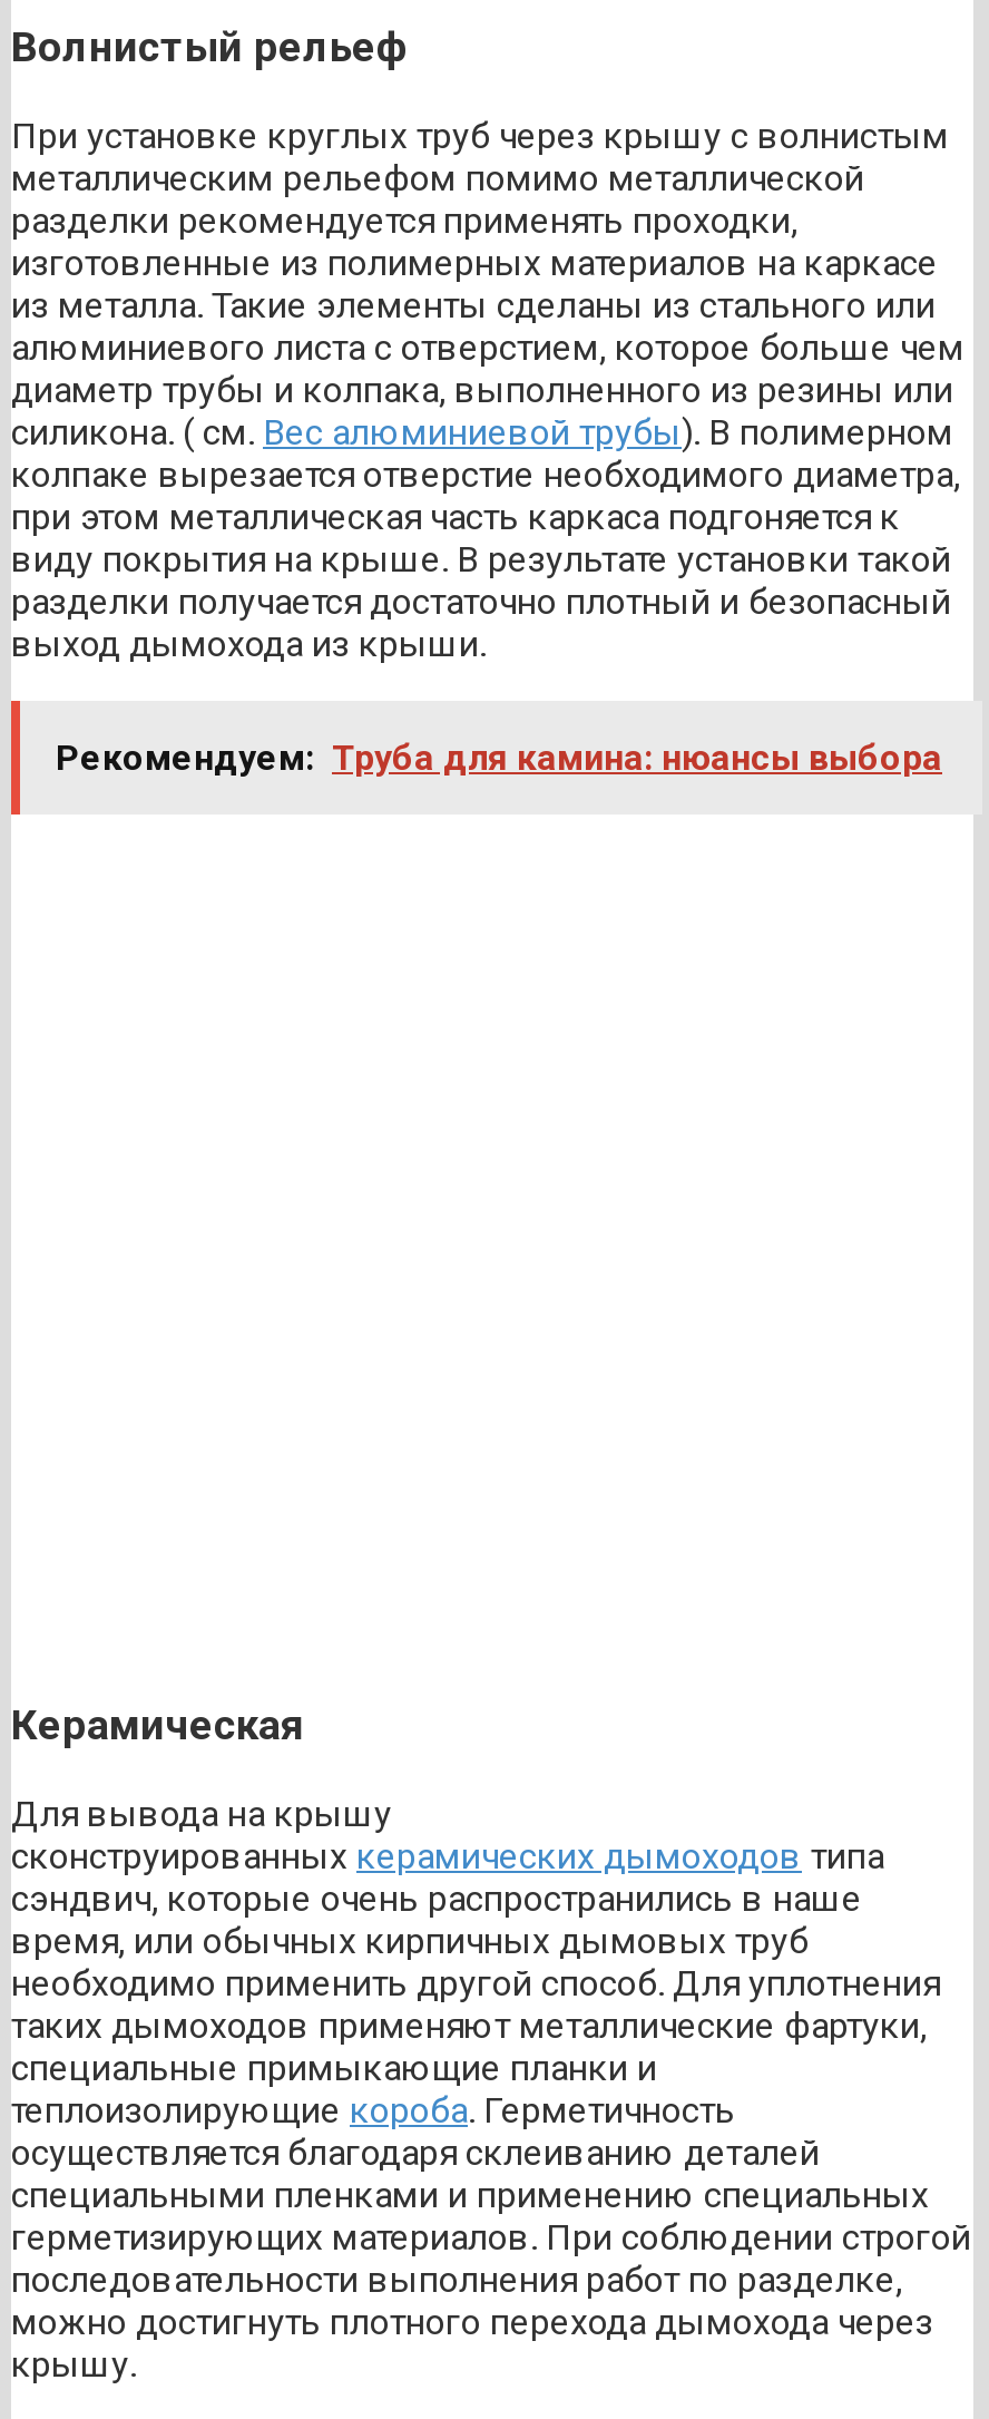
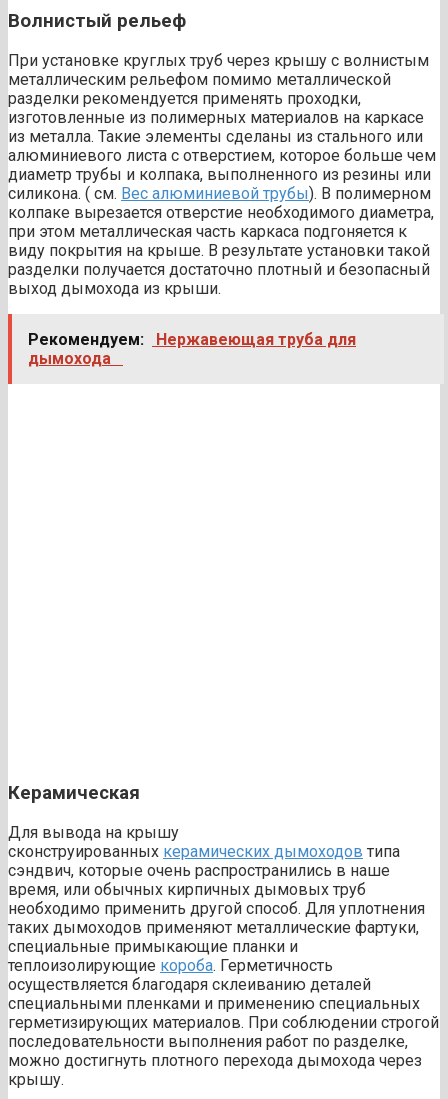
- Рекомендуем: Труба для камина: нюансы выбора
+ Рекомендуем: Нержавеющая труба для
+ дымохода
